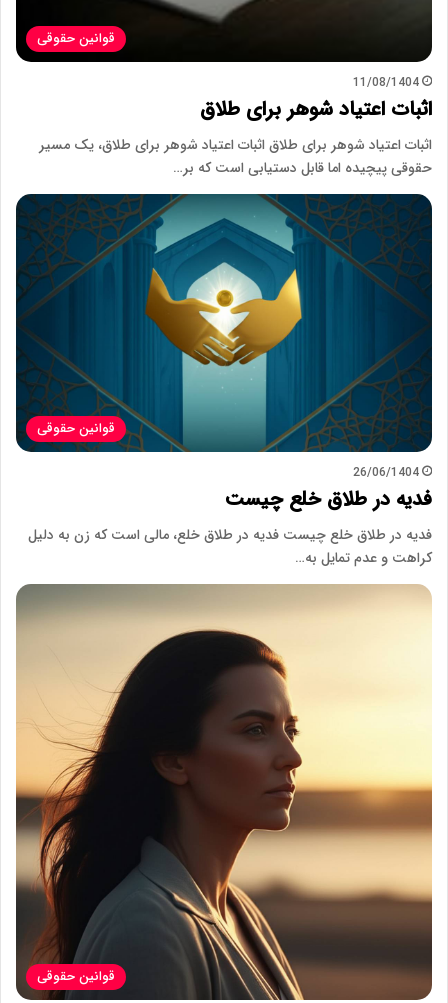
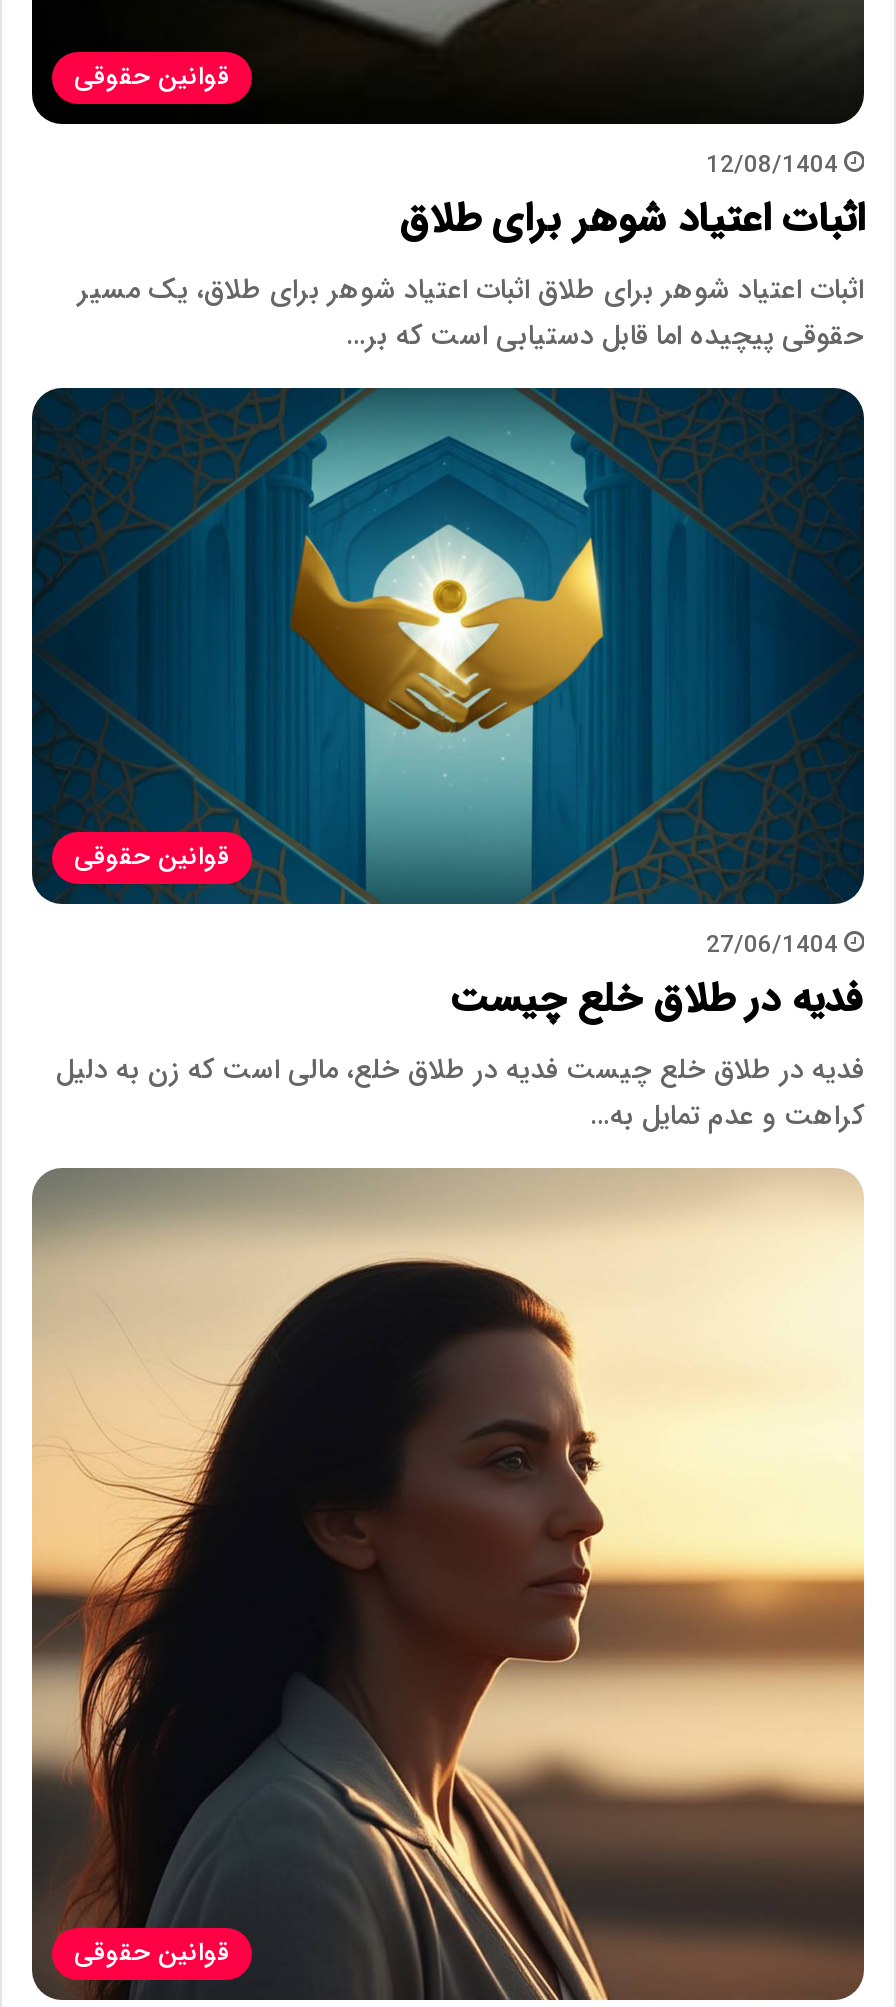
- 11/08/1404
+ 12/08/1404

- 26/06/1404
+ 27/06/1404
